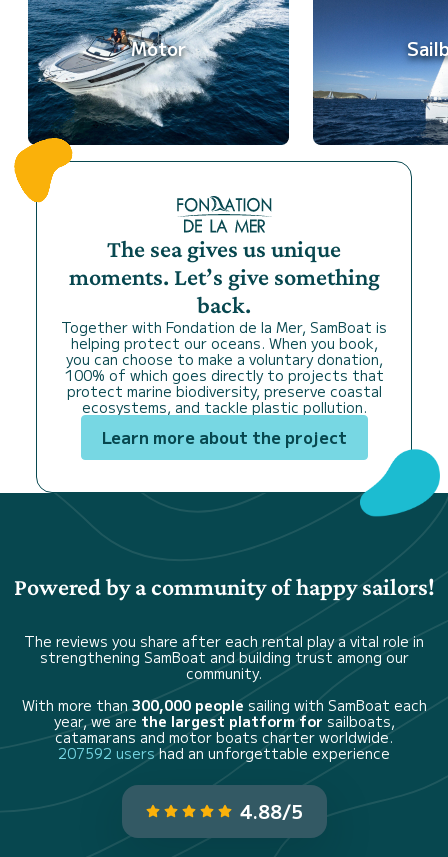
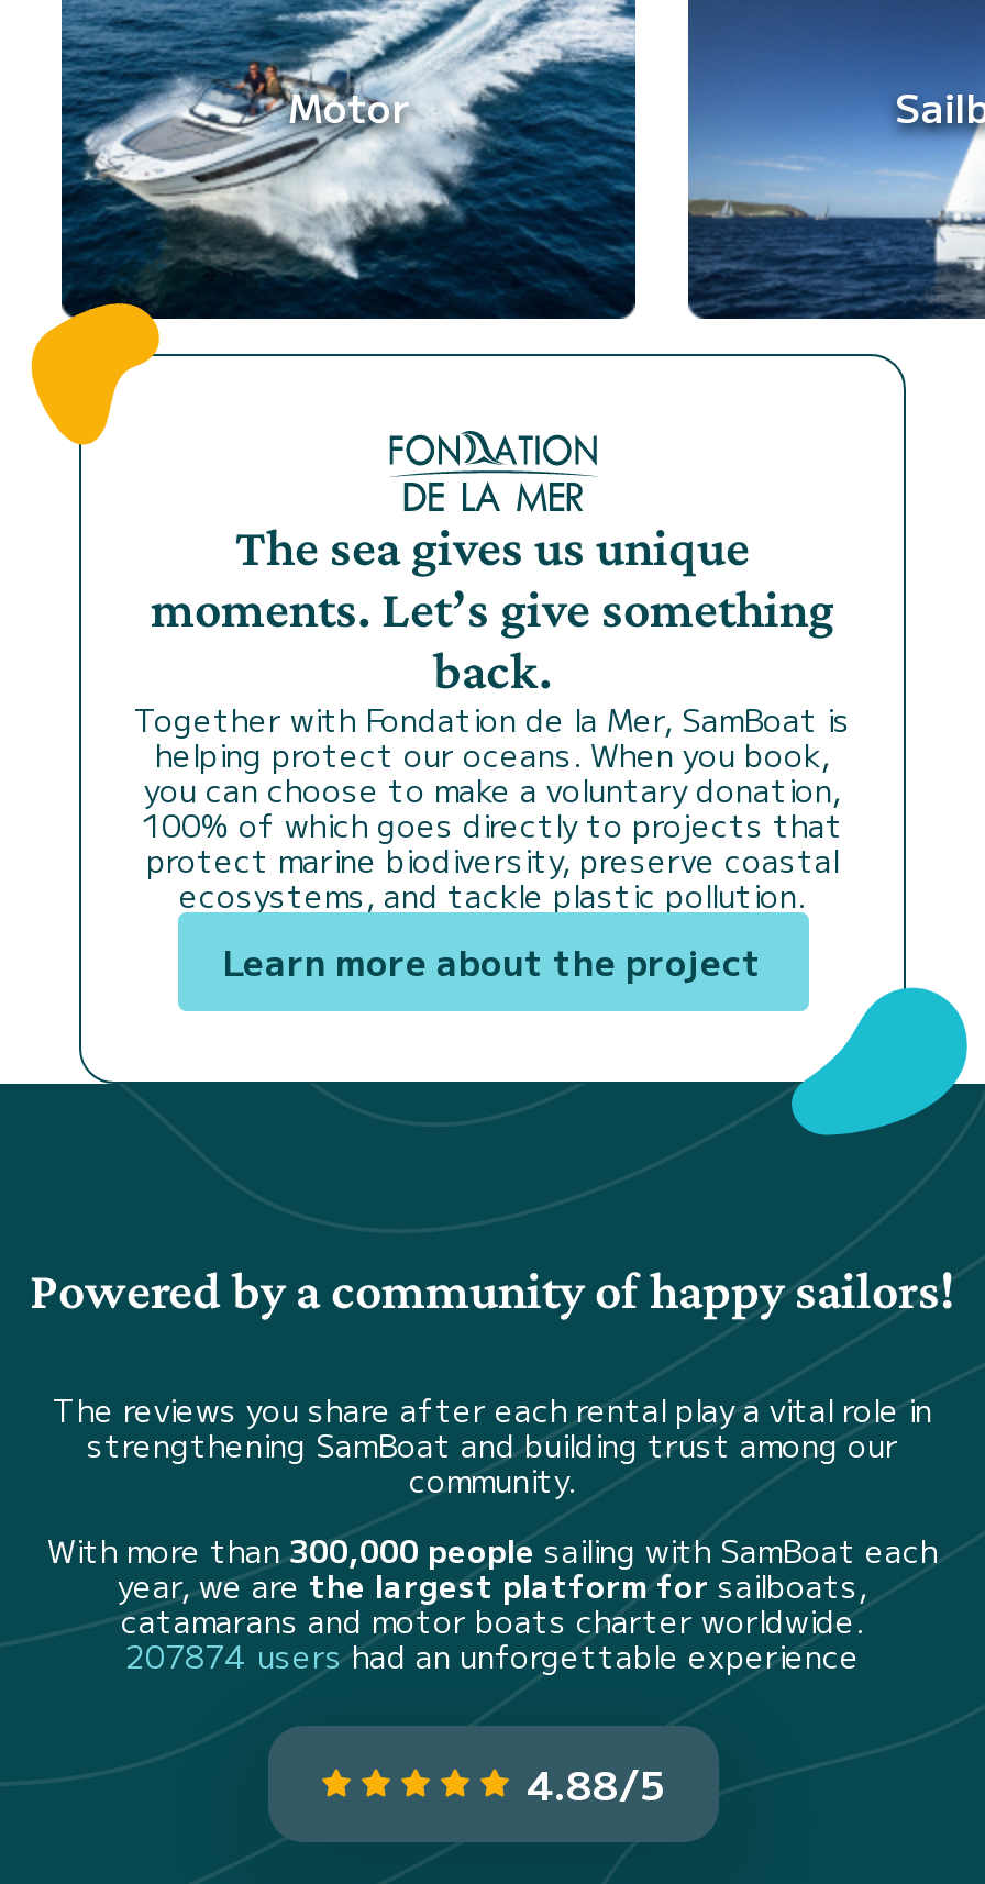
- 207592 usershad an unforgettable experience
+ 207874 usershad an unforgettable experience
